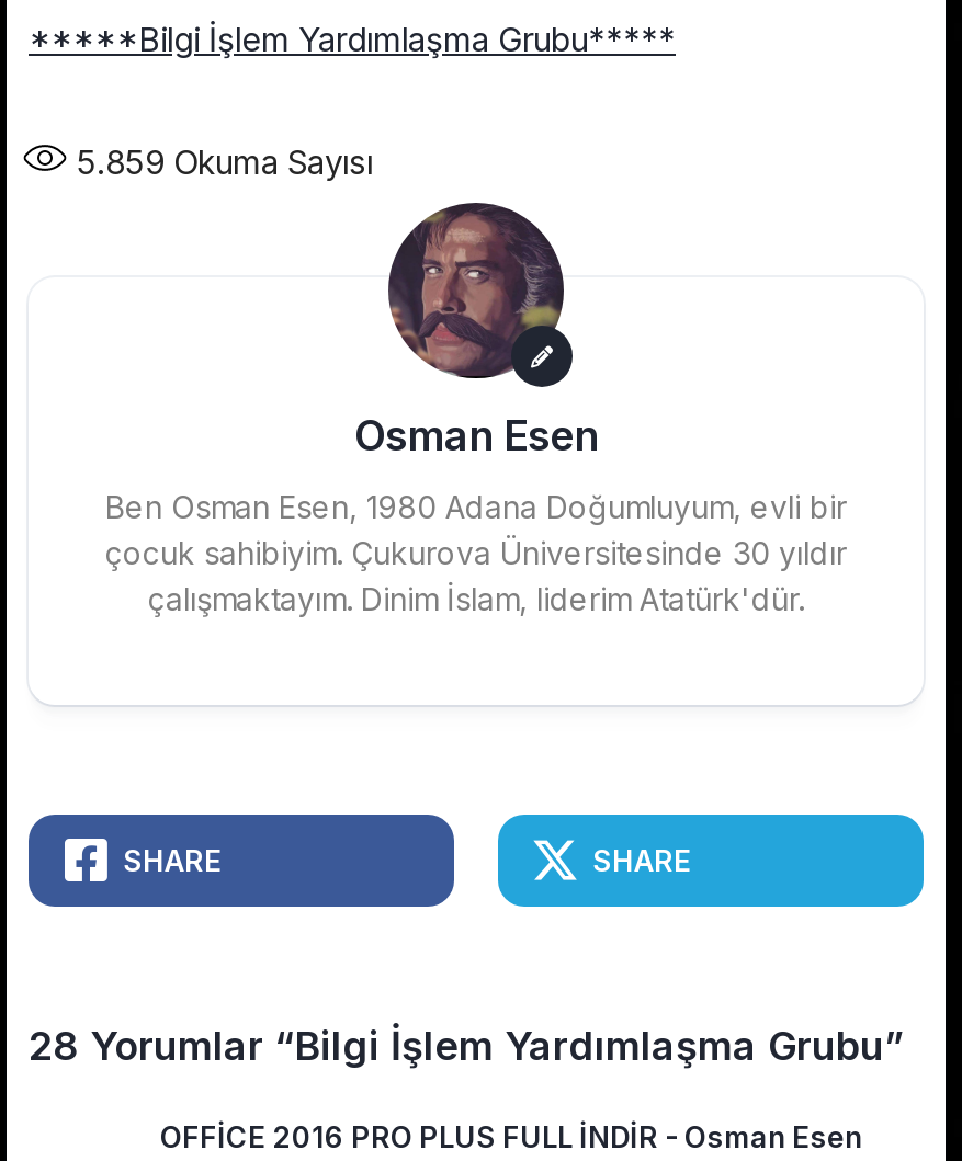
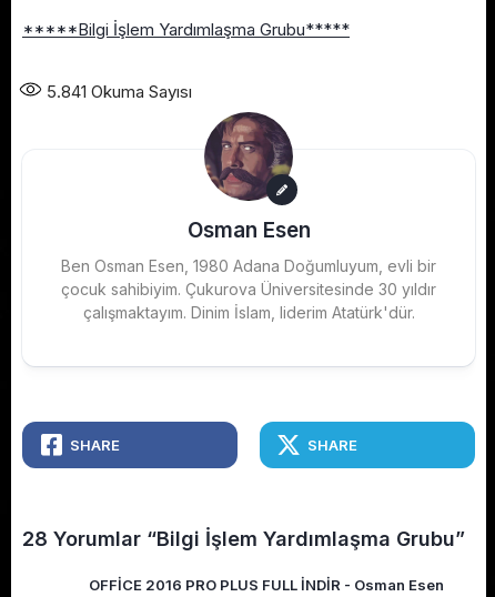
- 5.859 Okuma Sayısı
+ 5.841 Okuma Sayısı
